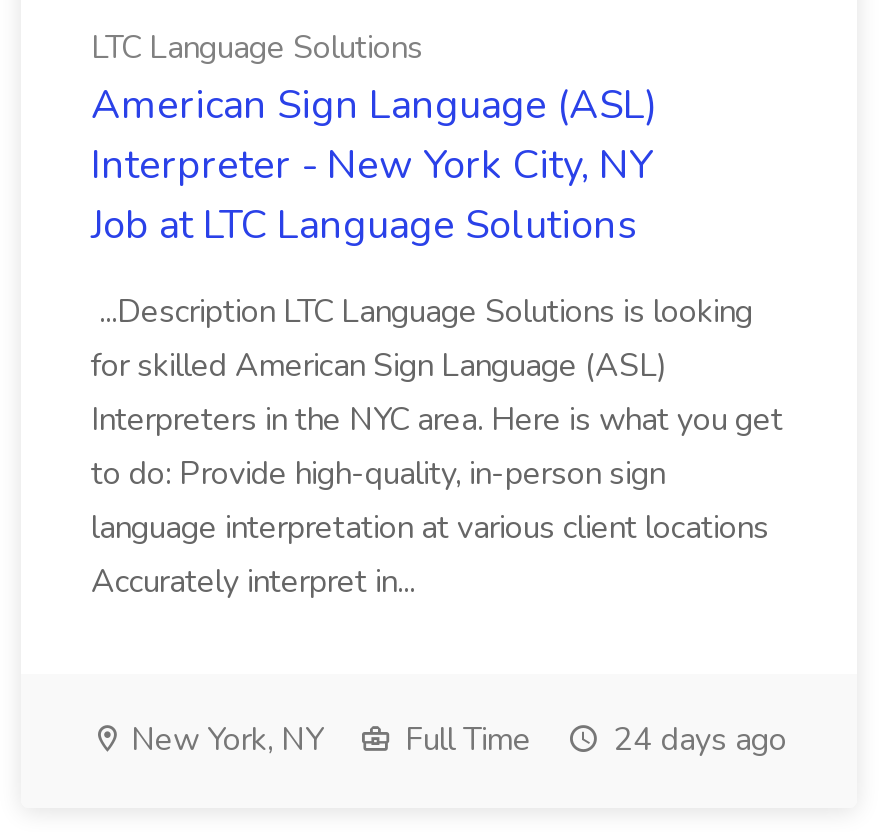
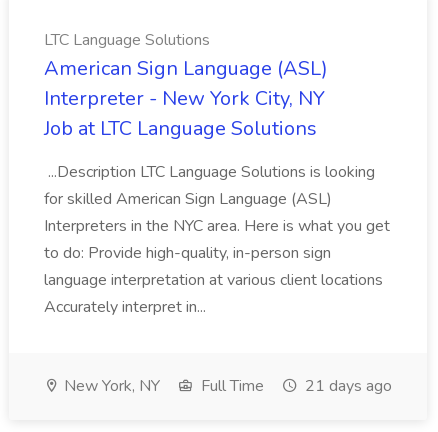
- New York, NY Full Time 24 days ago
+ New York, NY Full Time 21 days ago
